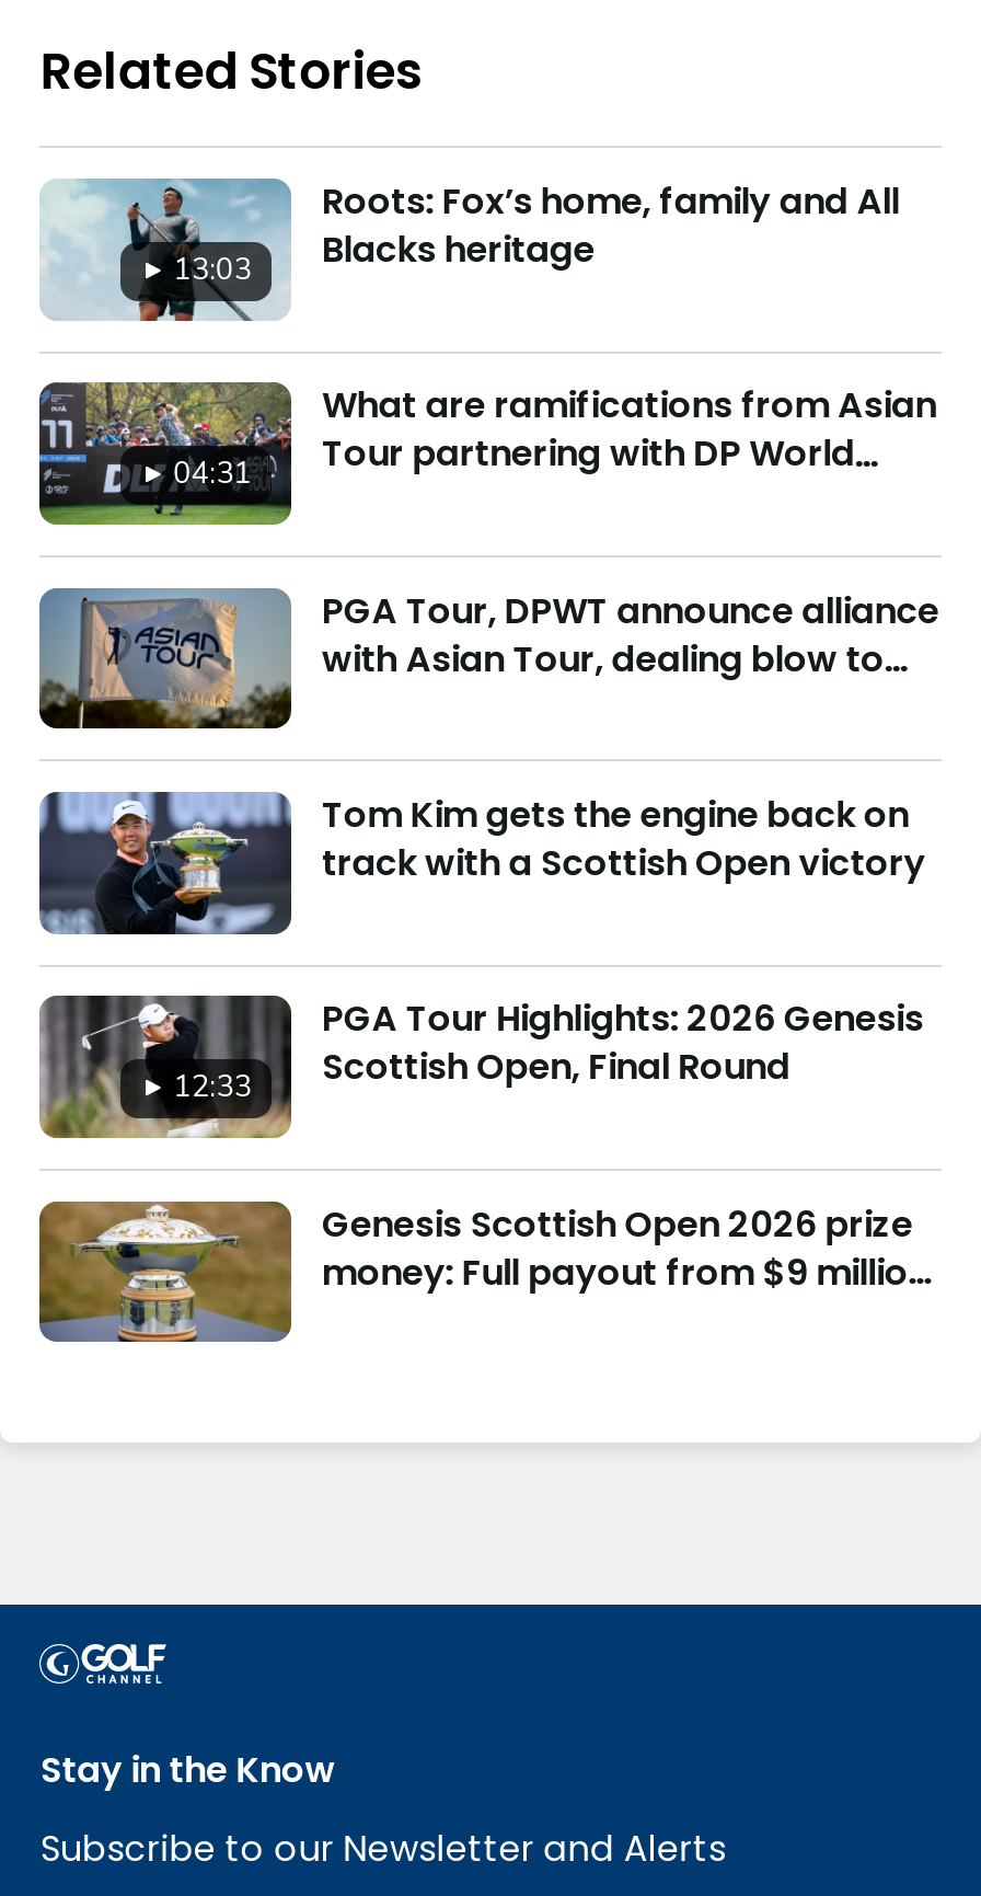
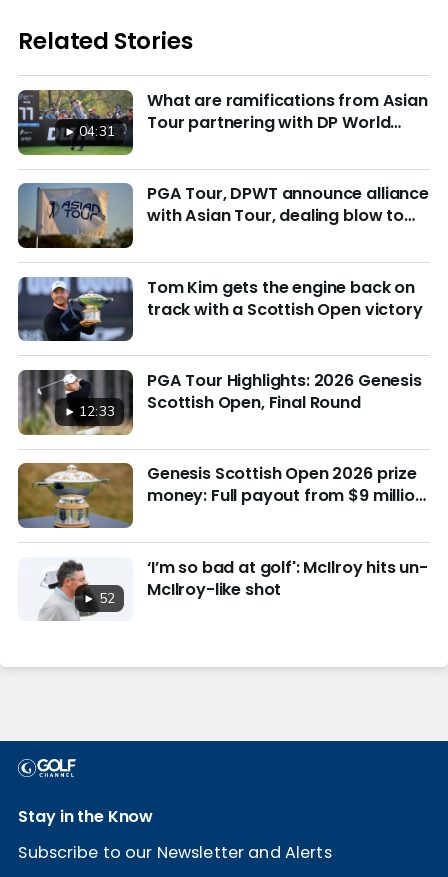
- [image]
- 13:03

- Roots: Fox’s home, family and All
- Blacks heritage

moved up: [image] | 04:31 | What are ramifications from Asian | ... | Scottish Open, Final Round | Genesis Scottish Open 2026 prize

moved up: [image]

+ [image]
+ 52

+ ‘I’m so bad at golf': McIlroy hits un-
+ McIlroy-like shot
